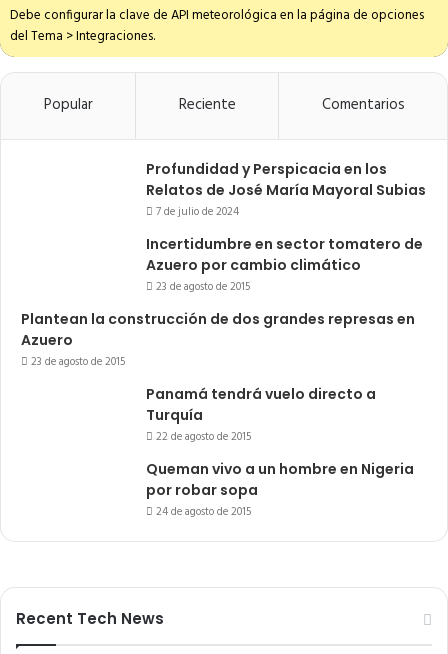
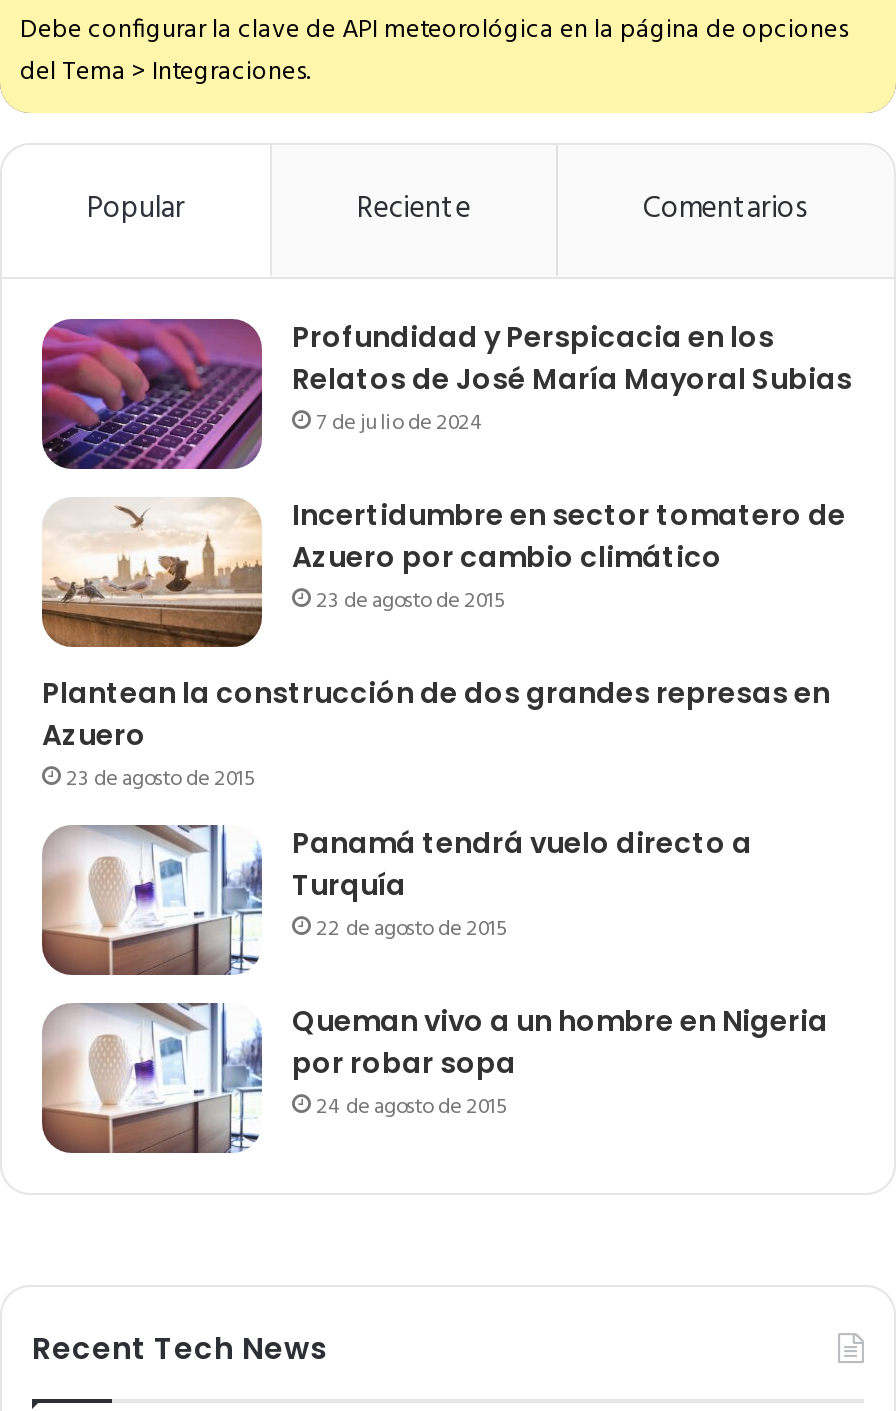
+ [image]

+ [image]

+ [image]

+ [image]
